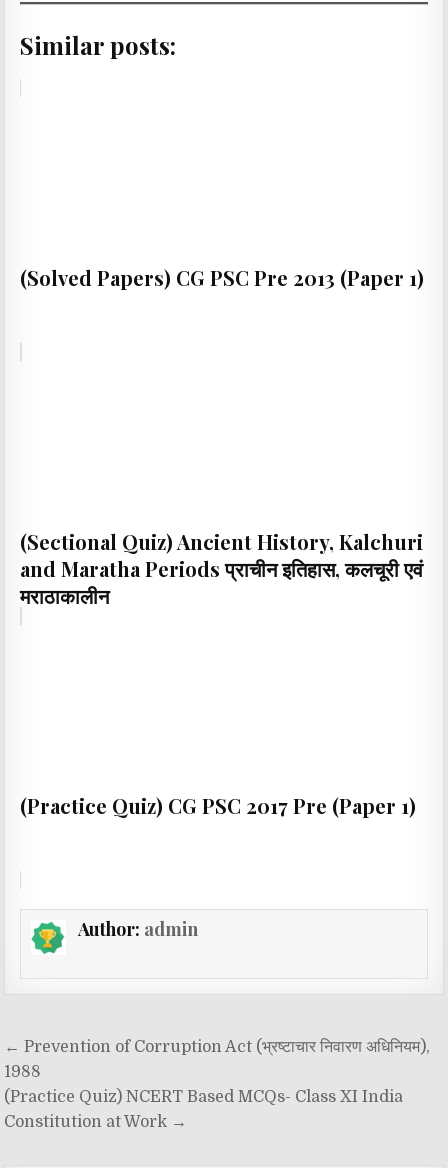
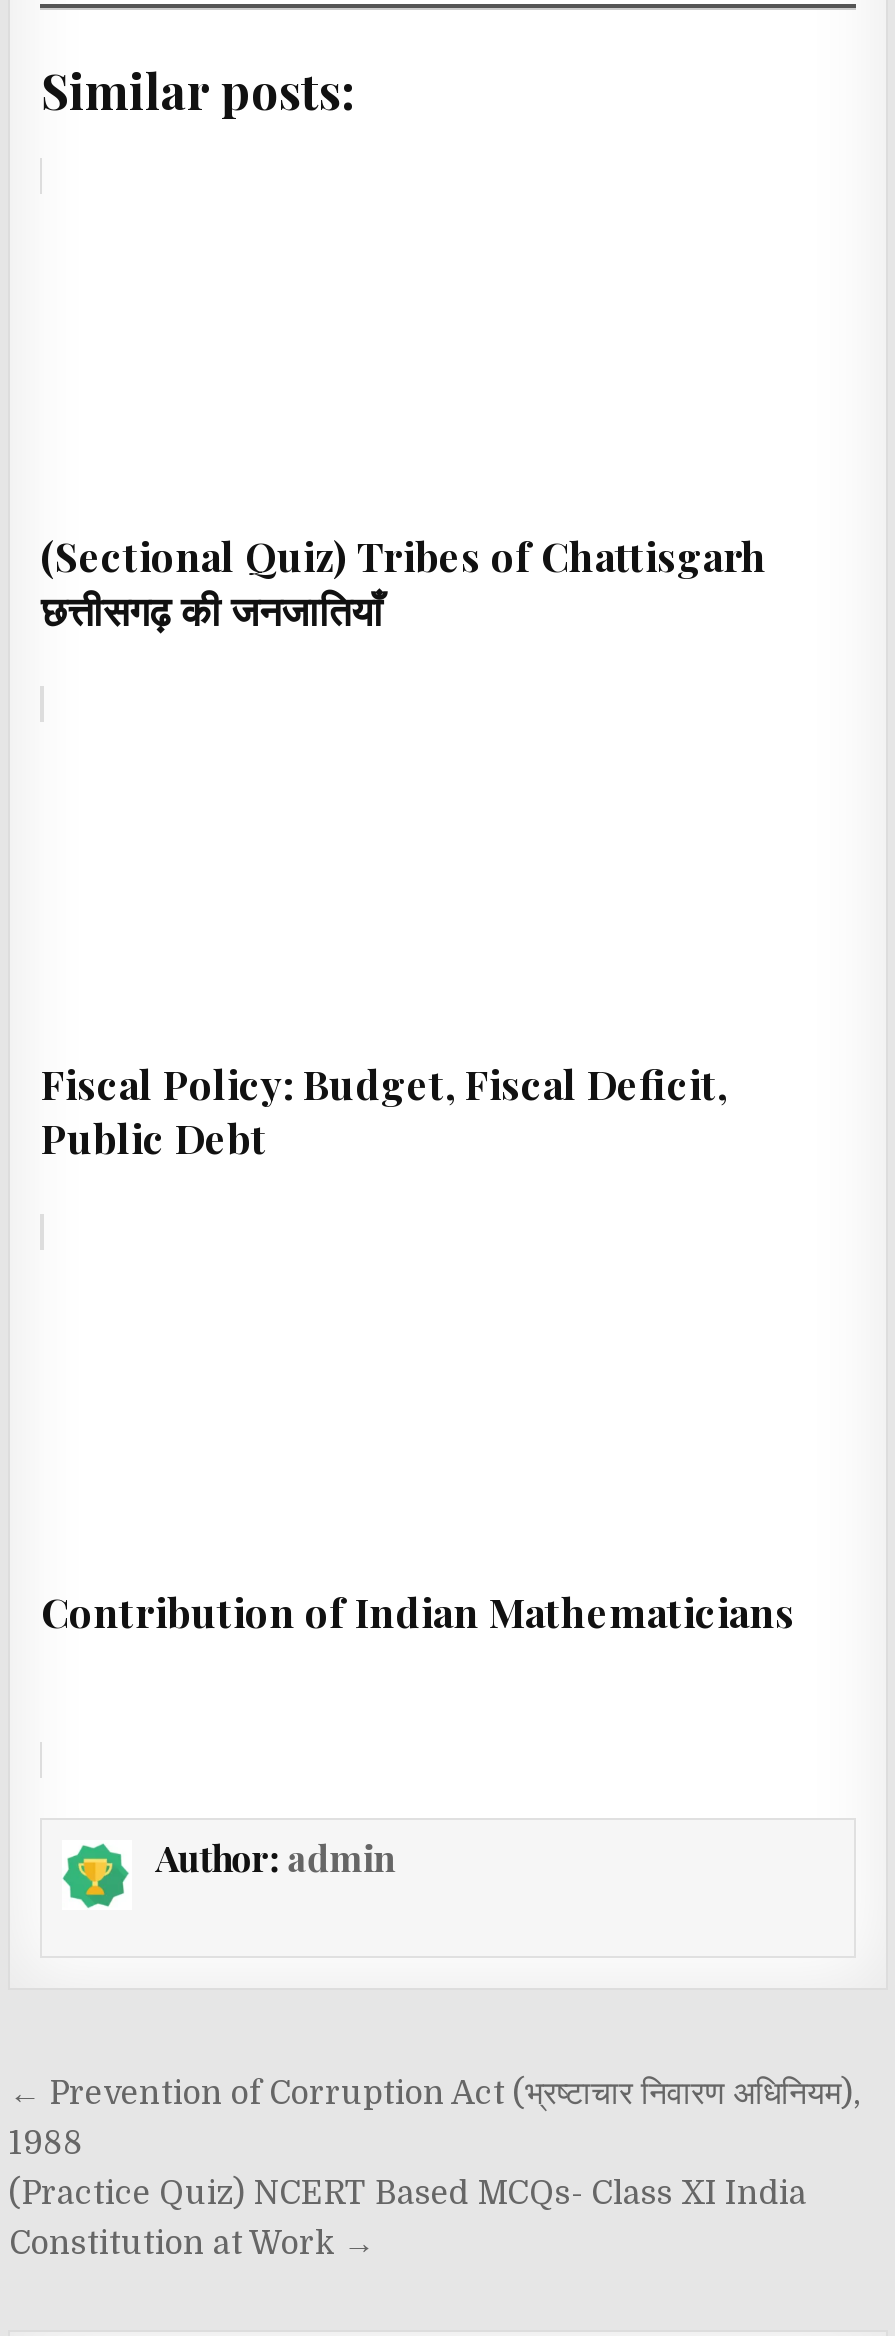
- (Solved Papers) CG PSC Pre 2013 (Paper 1)
+ (Sectional Quiz) Tribes of Chattisgarh
+ छत्तीसगढ़ की जनजातियाँ

- (Sectional Quiz) Ancient History, Kalchuri
- and Maratha Periods प्राचीन इतिहास, कलचूरी एवं
- मराठाकालीन
+ Fiscal Policy: Budget, Fiscal Deficit,
+ Public Debt

- (Practice Quiz) CG PSC 2017 Pre (Paper 1)
+ Contribution of Indian Mathematicians
